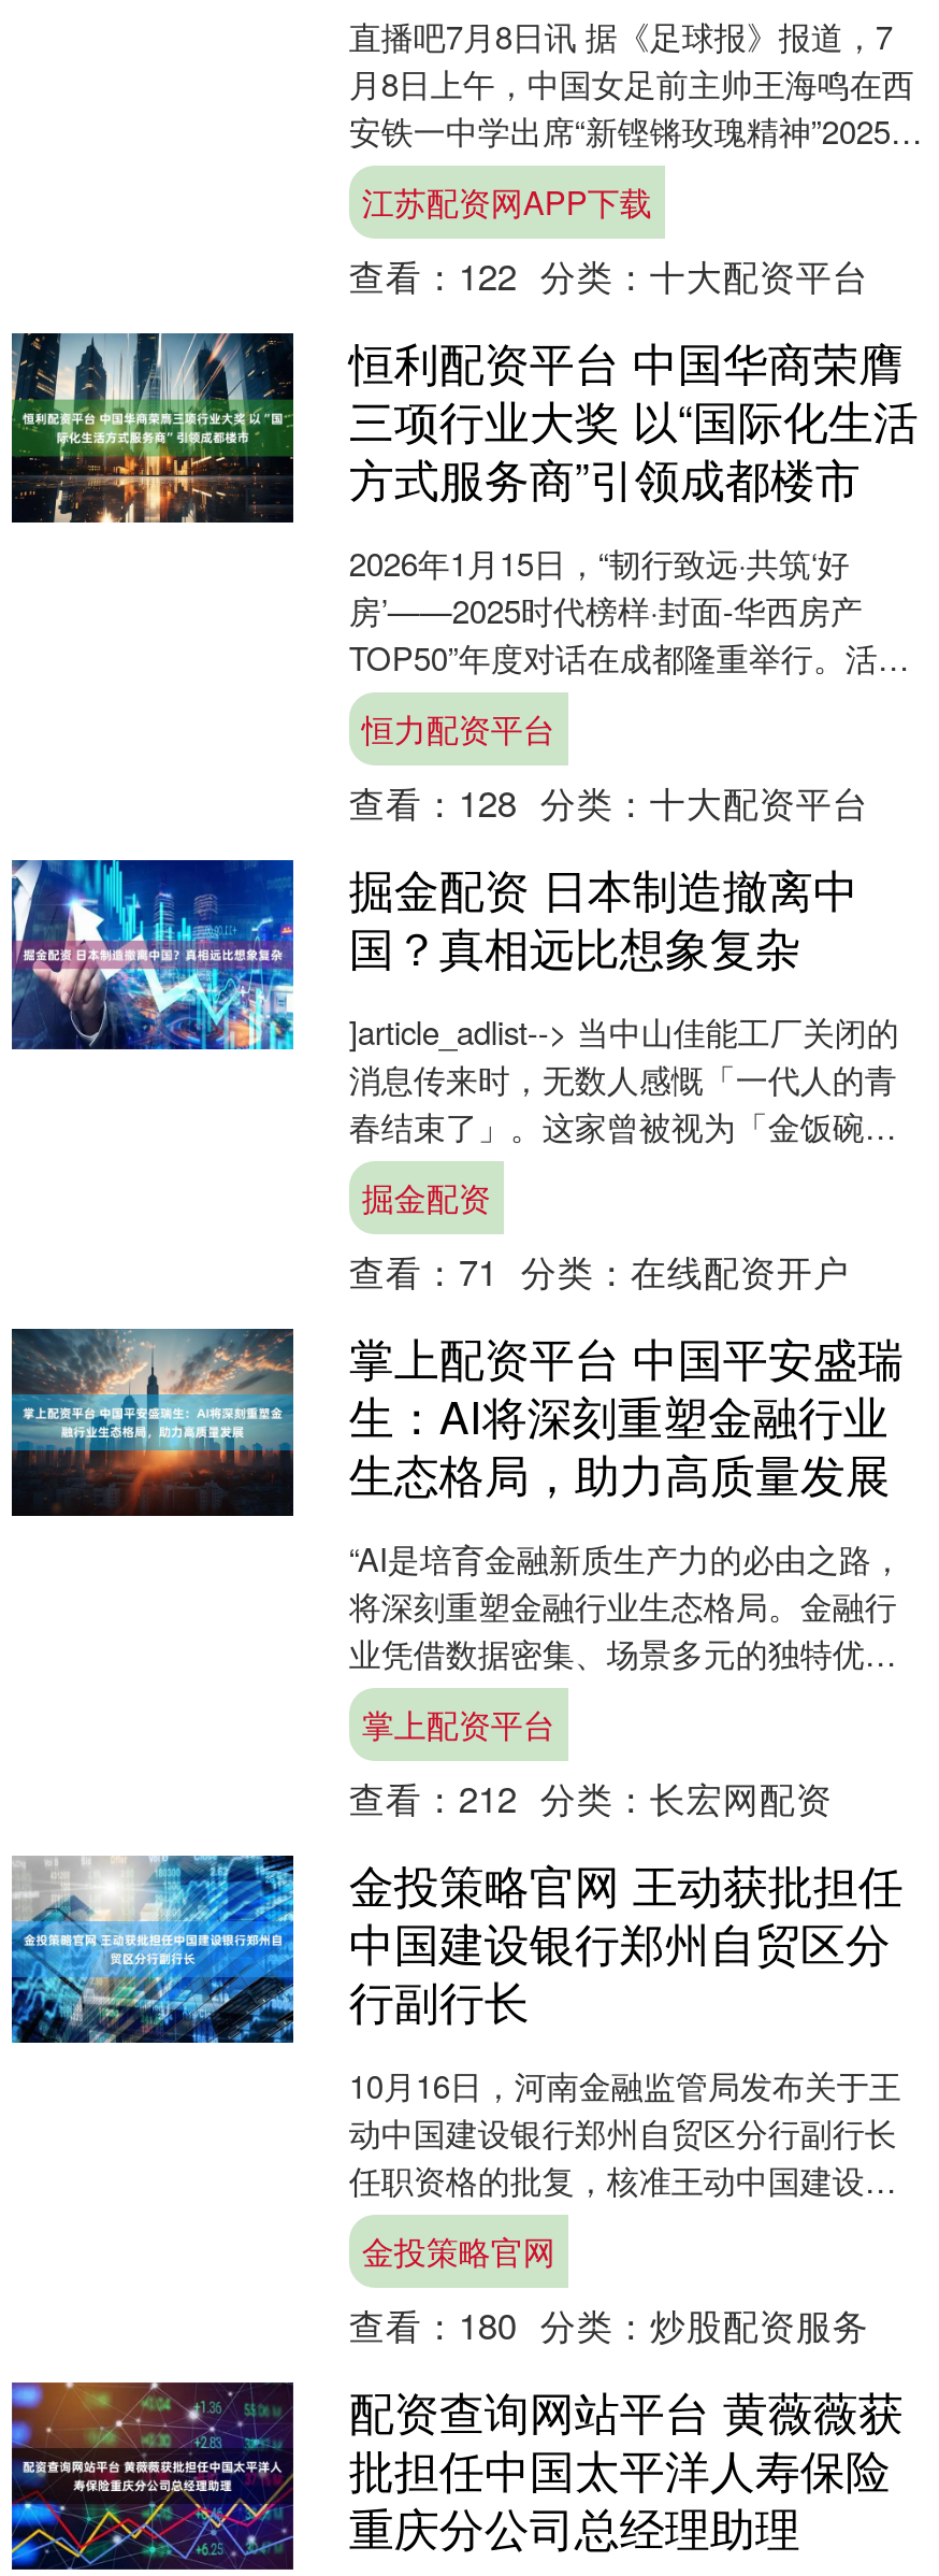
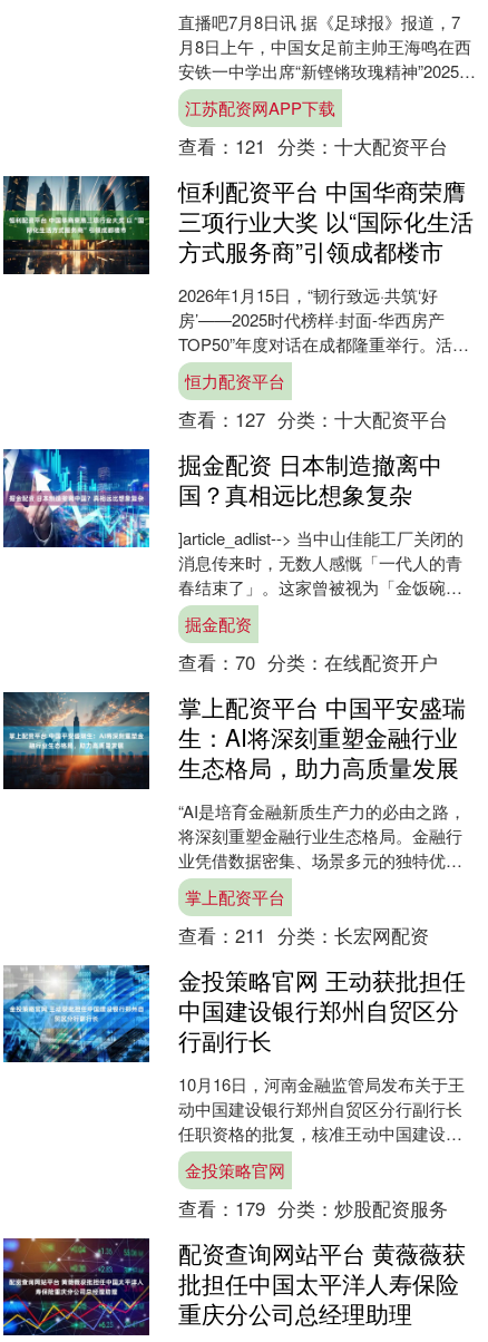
- 查看：122 分类：十大配资平台
+ 查看：121 分类：十大配资平台

- 查看：128 分类：十大配资平台
+ 查看：127 分类：十大配资平台

- 查看：71 分类：在线配资开户
+ 查看：70 分类：在线配资开户

- 查看：212 分类：长宏网配资
+ 查看：211 分类：长宏网配资

- 查看：180 分类：炒股配资服务
+ 查看：179 分类：炒股配资服务
